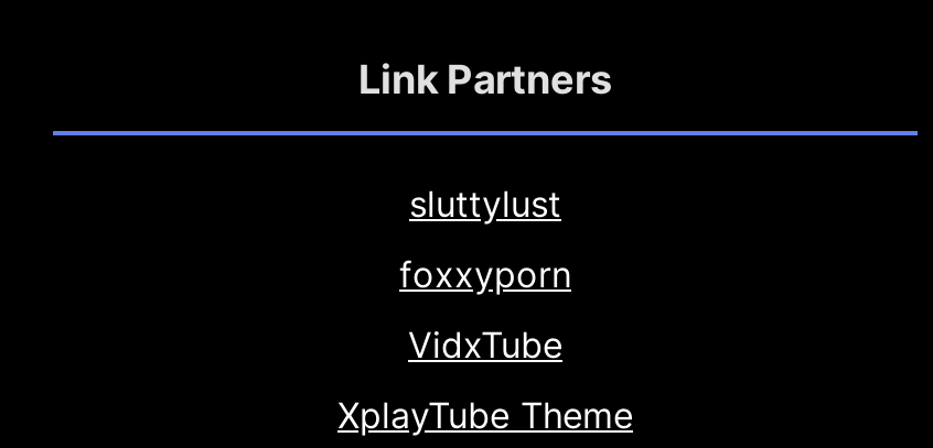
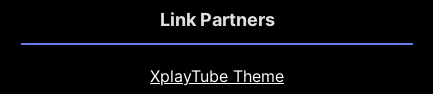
- sluttylust
- foxxyporn
- VidxTube
